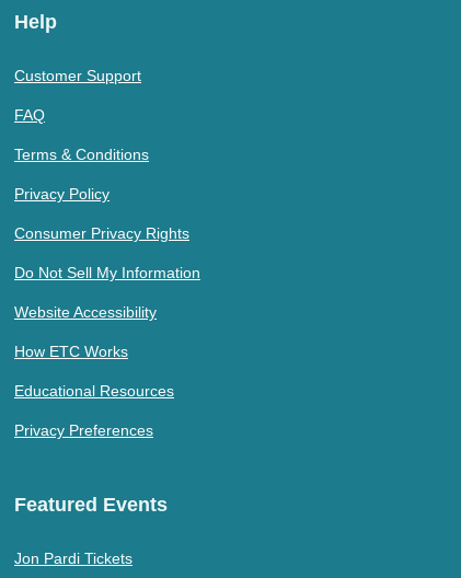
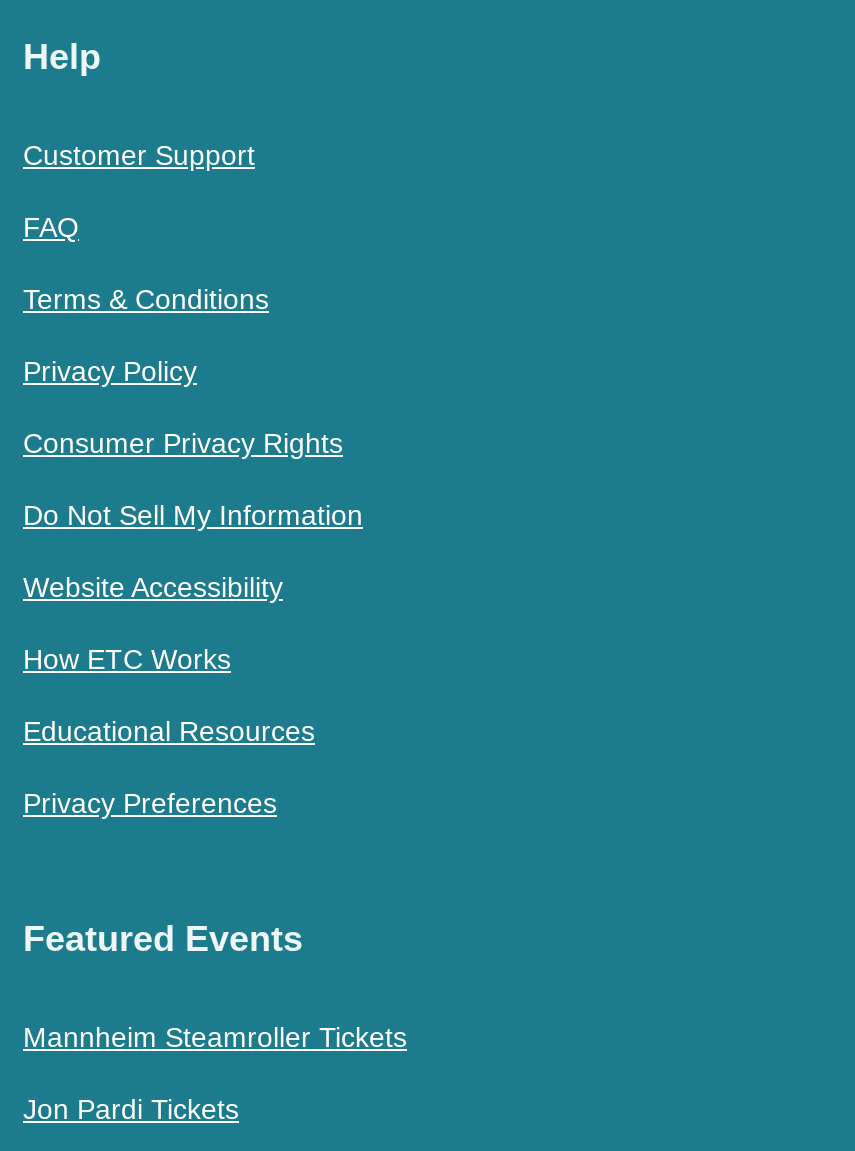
+ Mannheim Steamroller Tickets
